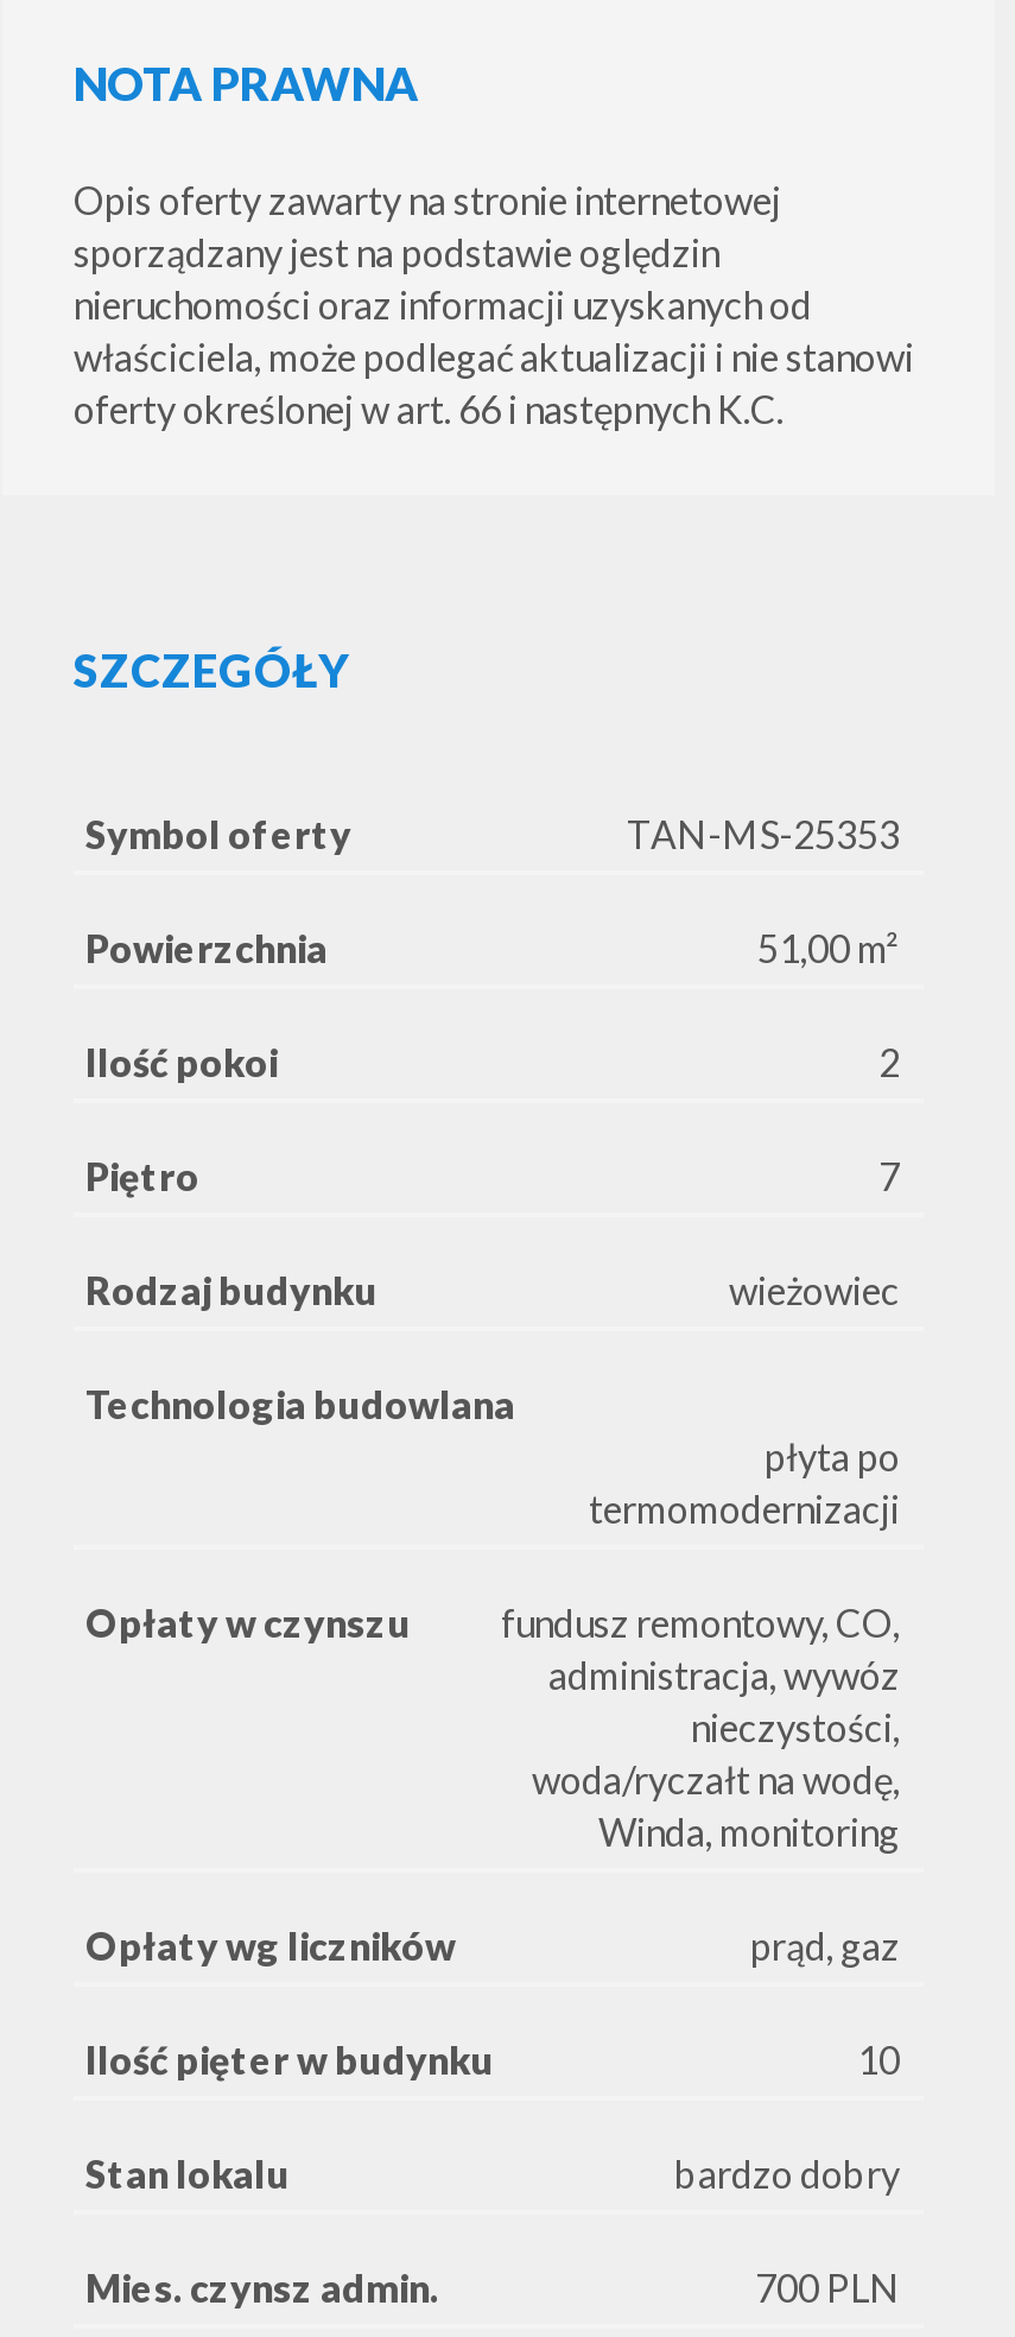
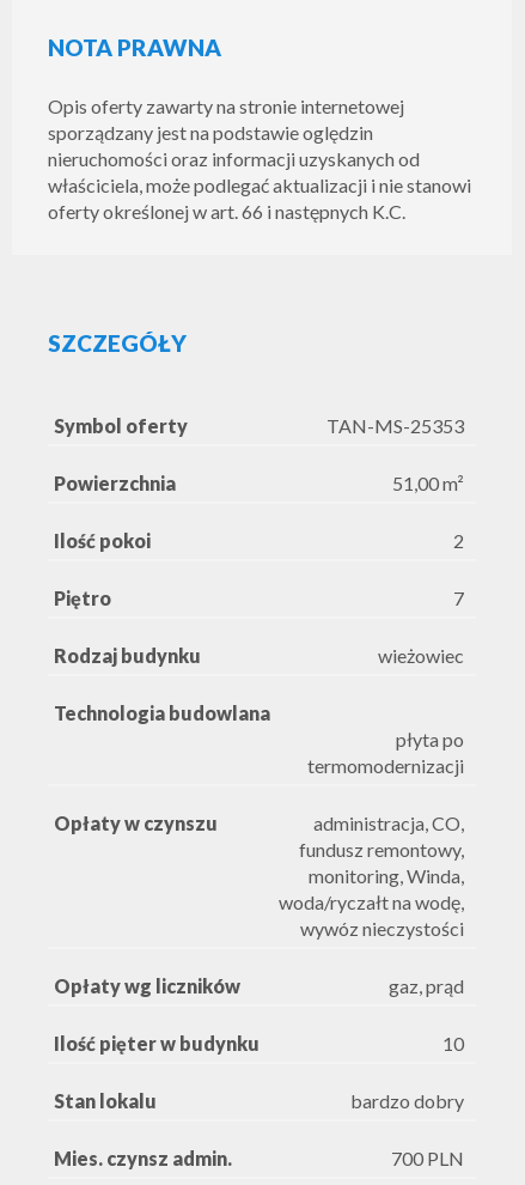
- fundusz remontowy, CO,
- administracja, wywóz
- nieczystości,
+ administracja, CO,
+ fundusz remontowy,
+ monitoring, Winda,

- Winda, monitoring
+ wywóz nieczystości

- prąd, gaz
+ gaz, prąd
